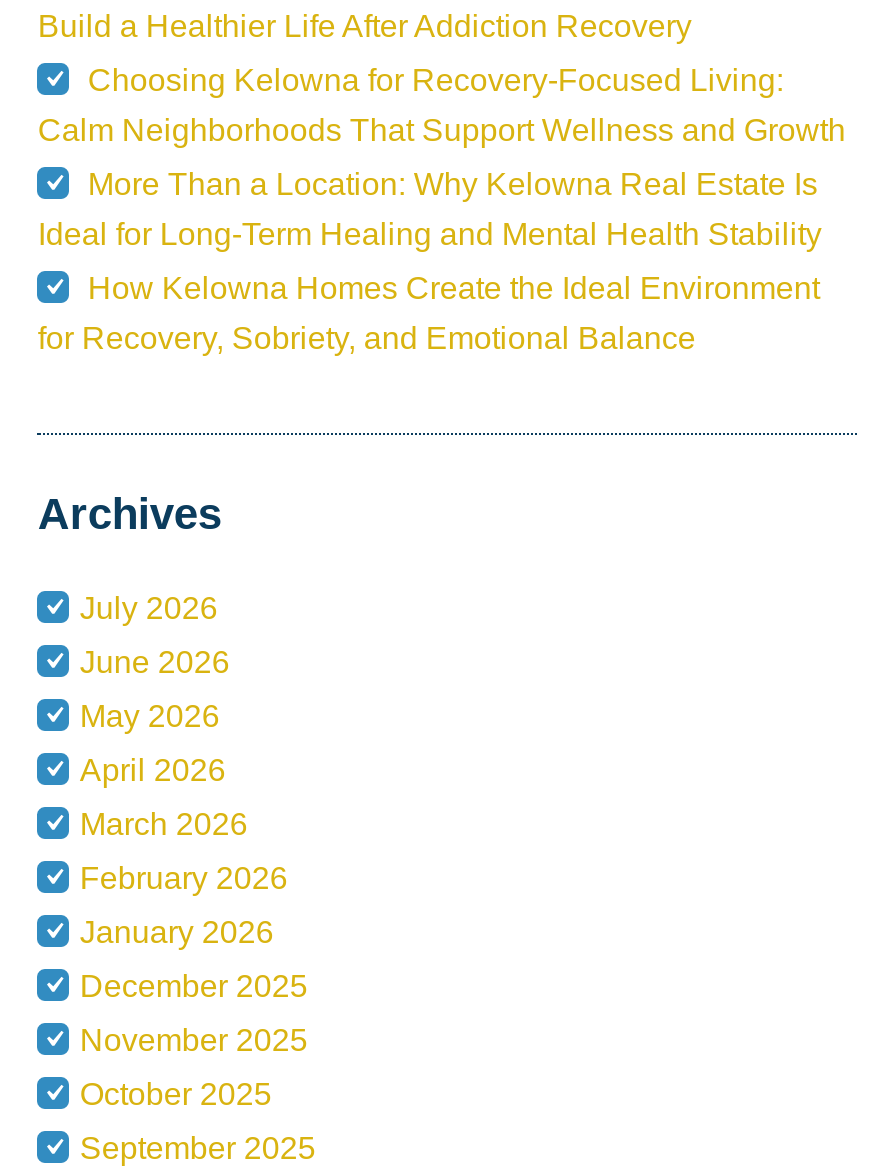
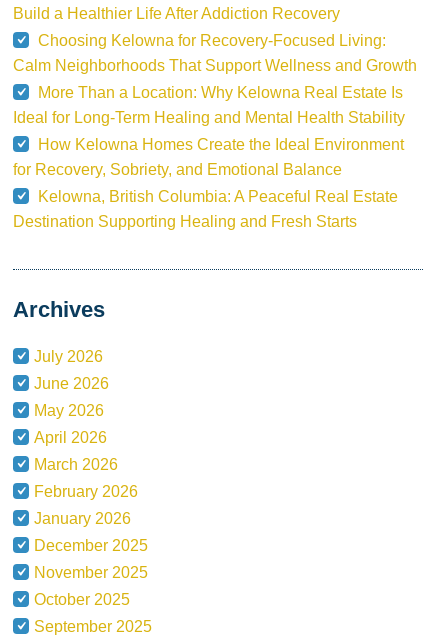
+ Kelowna, British Columbia: A Peaceful Real Estate
+ Destination Supporting Healing and Fresh Starts
